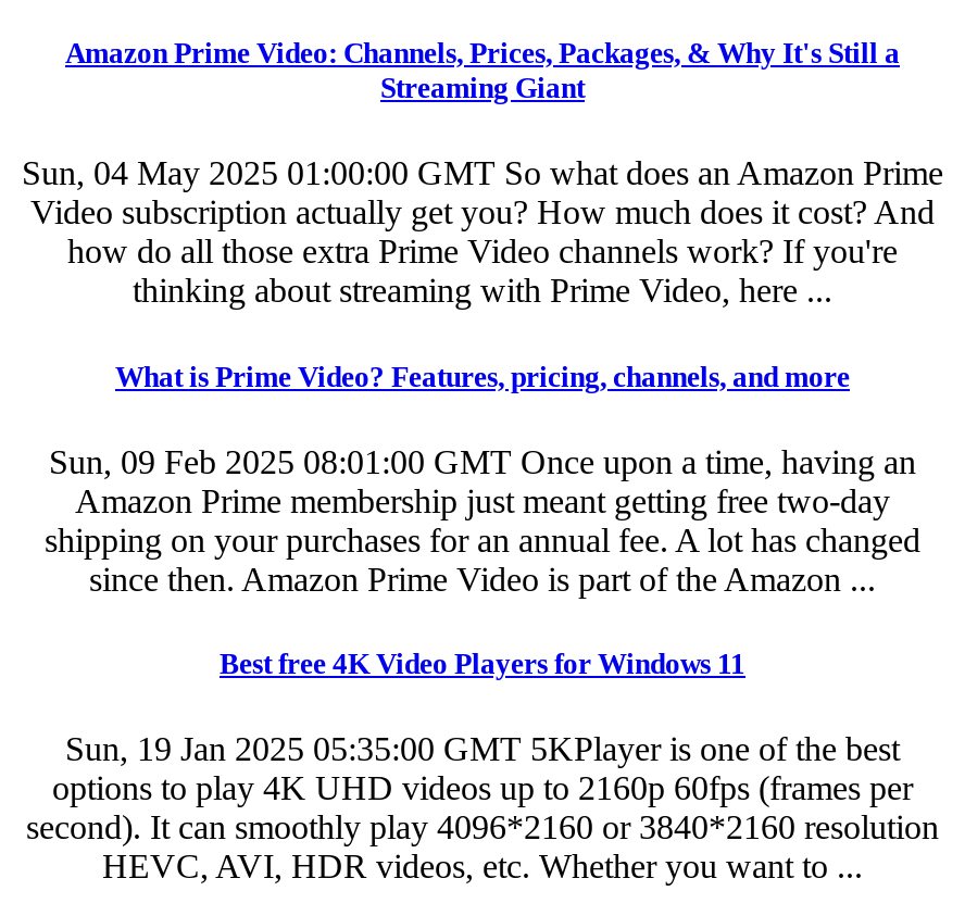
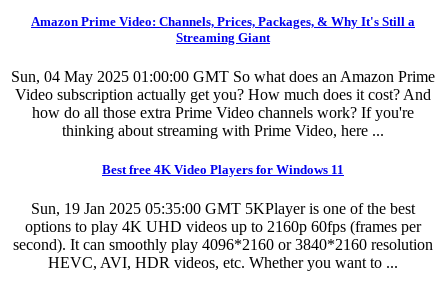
- What is Prime Video? Features, pricing, channels, and more
- Sun, 09 Feb 2025 08:01:00 GMT Once upon a time, having an
- Amazon Prime membership just meant getting free two-day
- shipping on your purchases for an annual fee. A lot has changed
- since then. Amazon Prime Video is part of the Amazon ...
